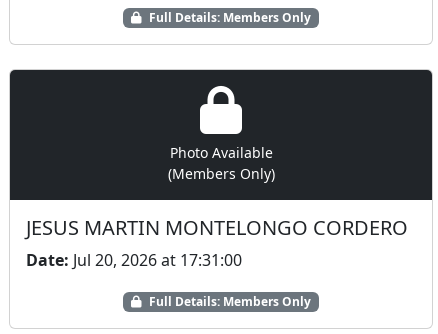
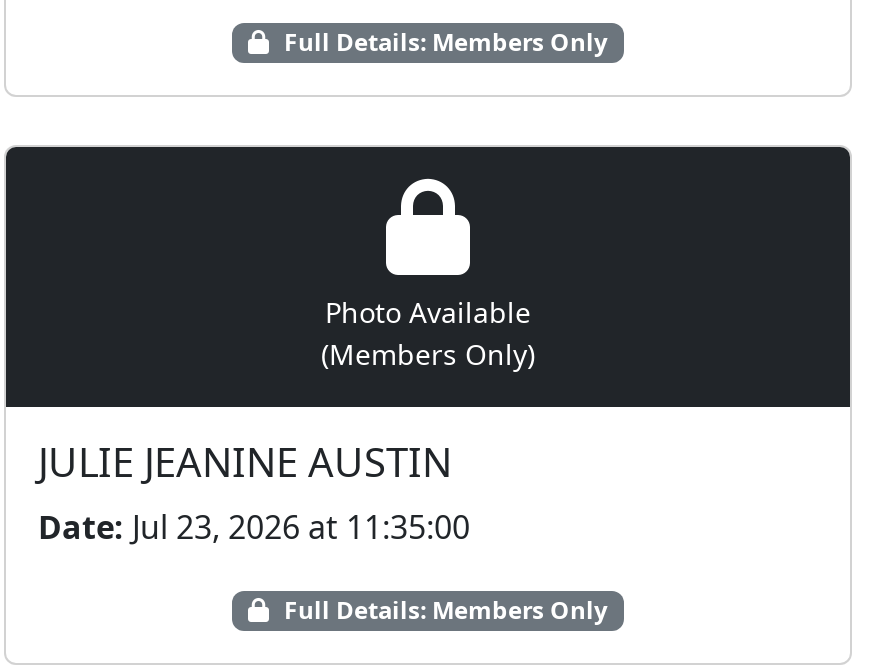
- JESUS MARTIN MONTELONGO CORDERO
- Date: Jul 20, 2026 at 17:31:00
+ JULIE JEANINE AUSTIN
+ Date: Jul 23, 2026 at 11:35:00
